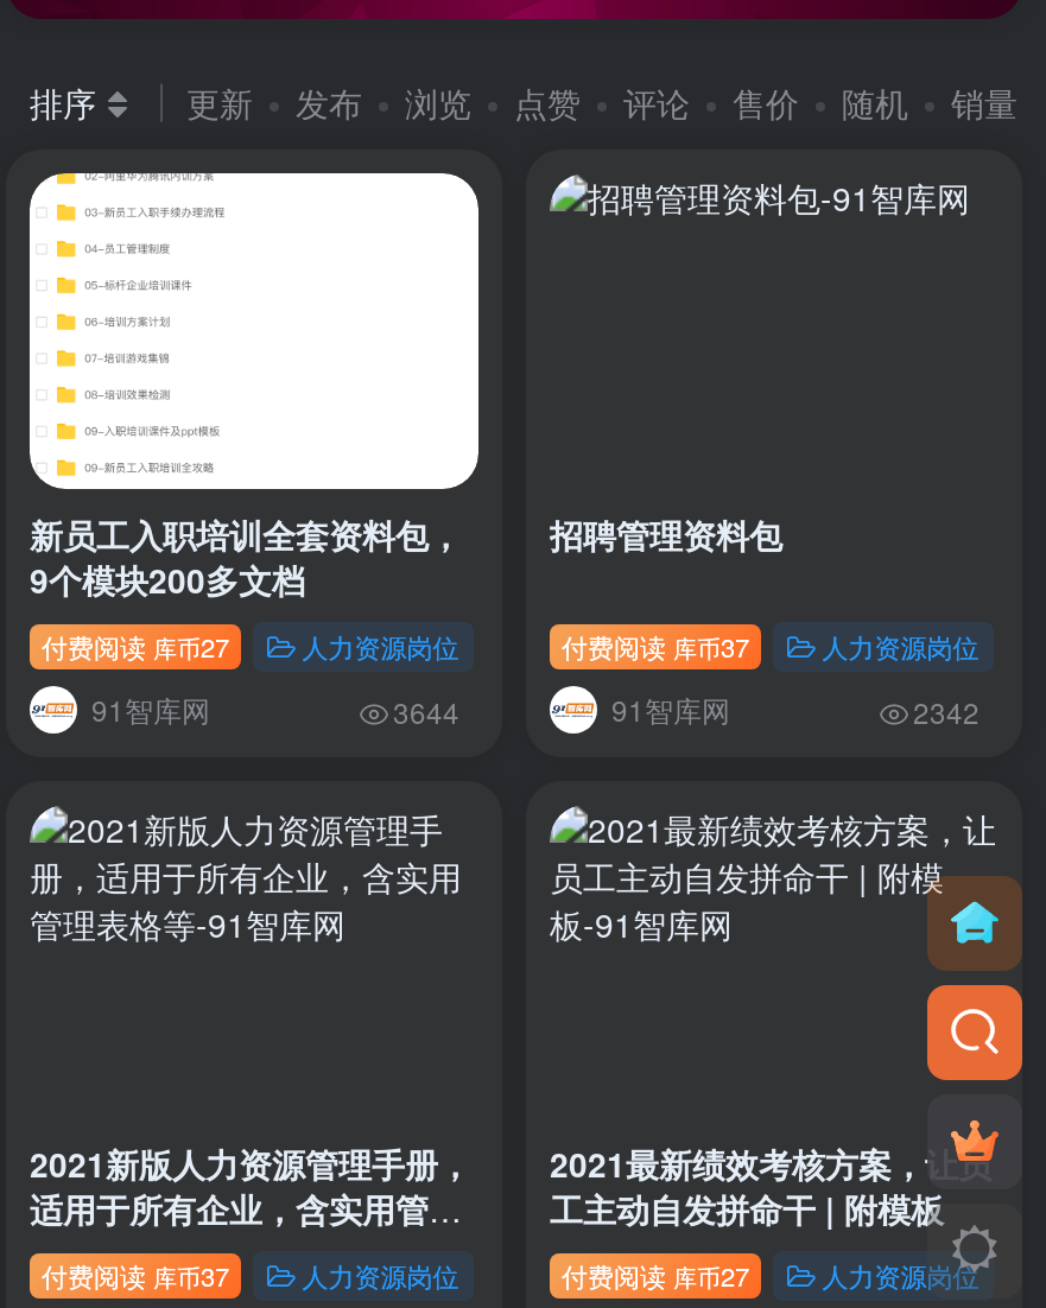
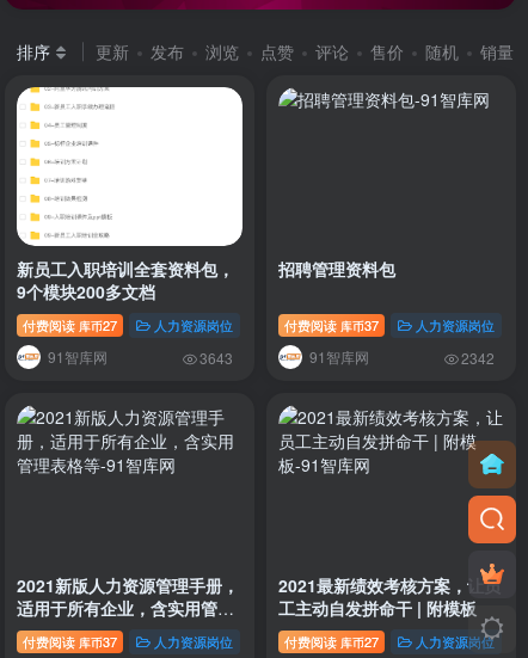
- 3644
+ 3643
